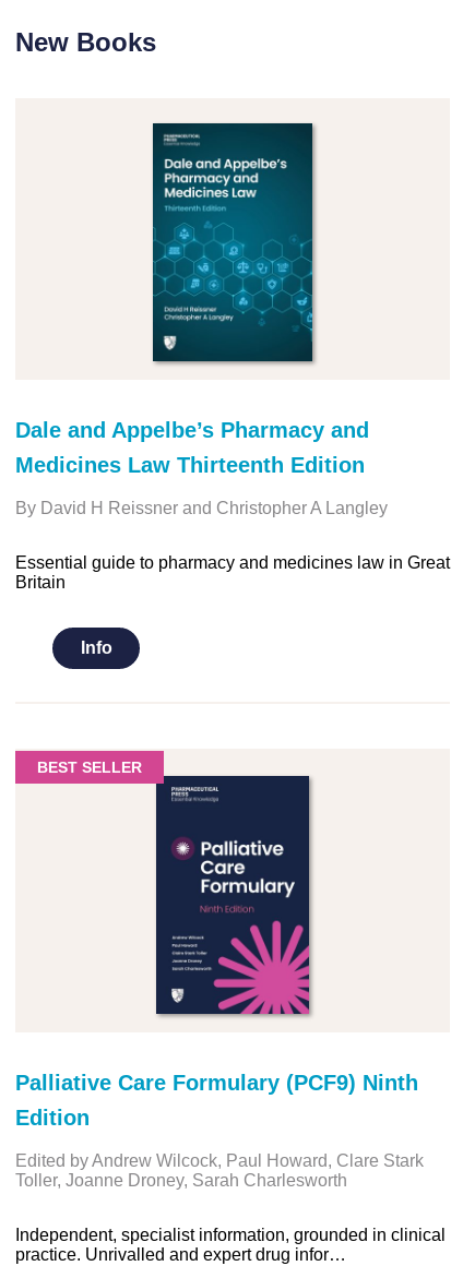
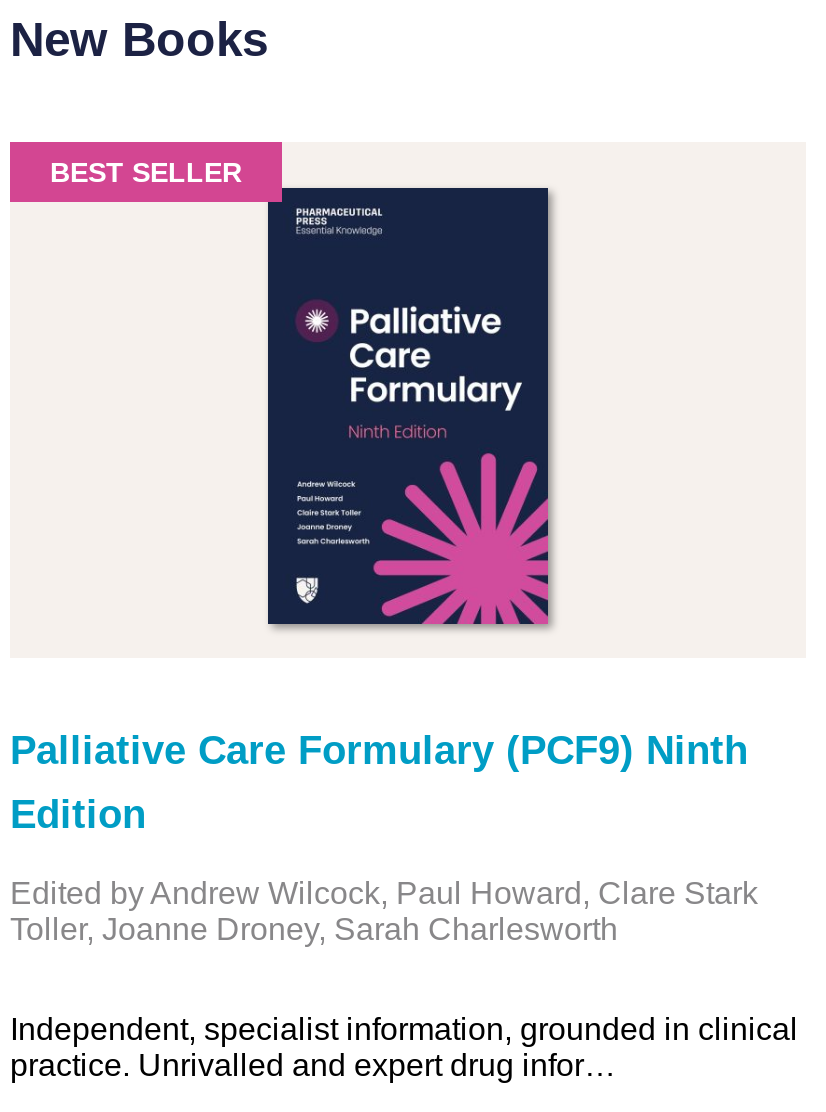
- [image]

- Dale and Appelbe’s Pharmacy and
- Medicines Law Thirteenth Edition
- By David H Reissner and Christopher A Langley
- Essential guide to pharmacy and medicines law in Great
- Britain

- Info
